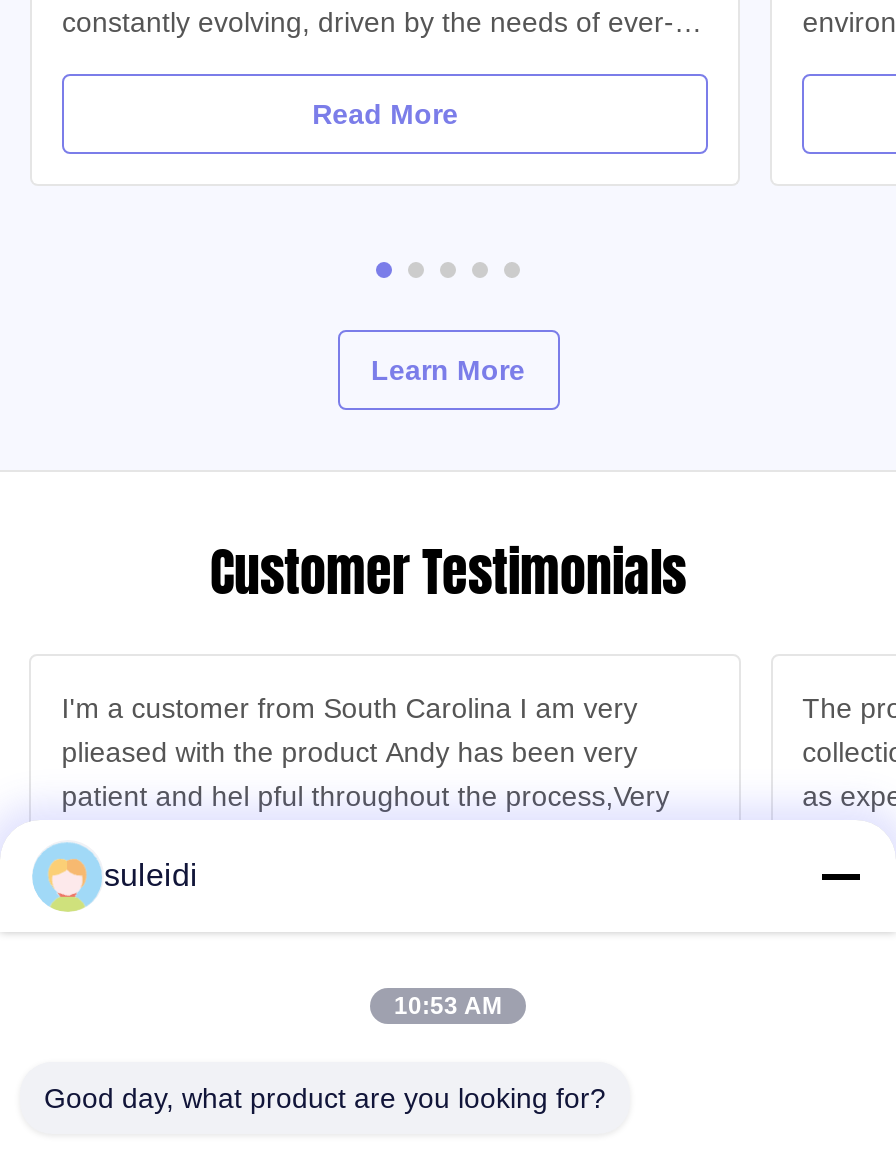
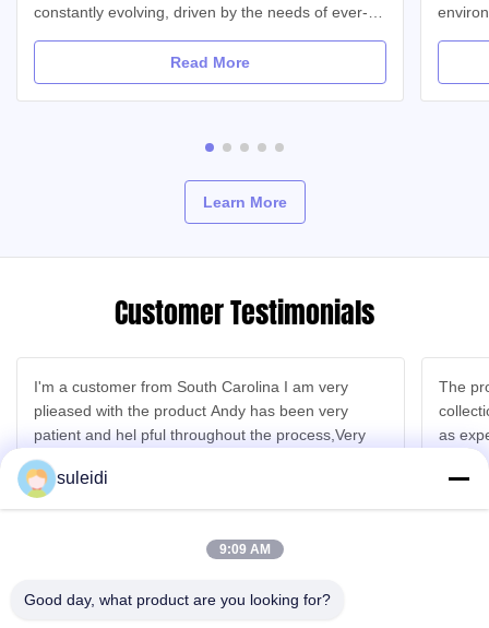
- 10:53 AM
+ 9:09 AM
